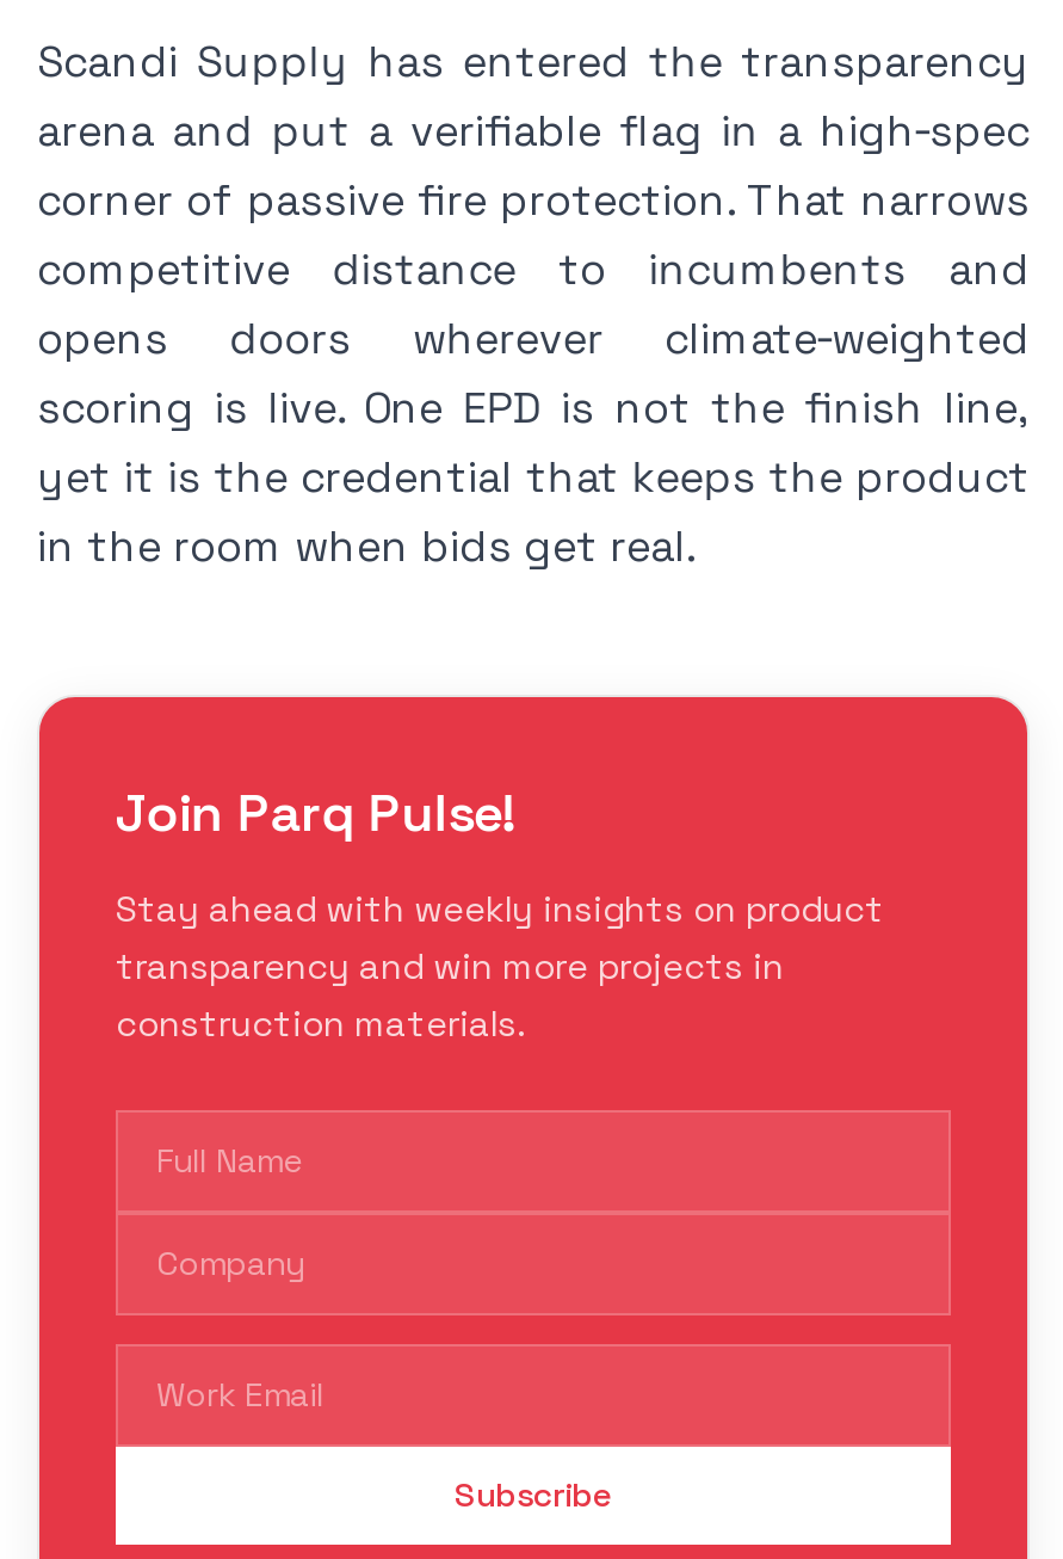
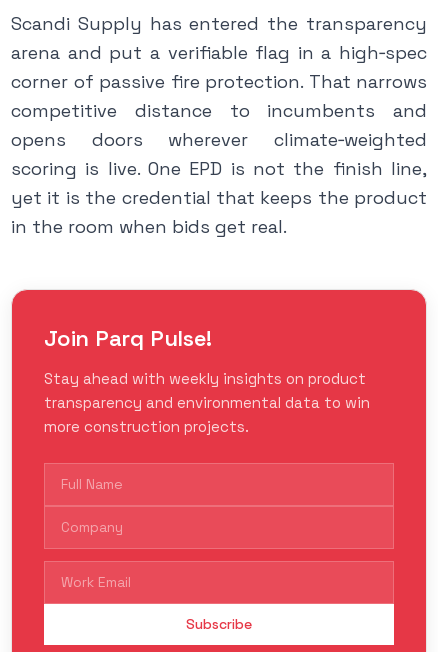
- transparency and win more projects in
- construction materials.
+ transparency and environmental data to win
+ more construction projects.
